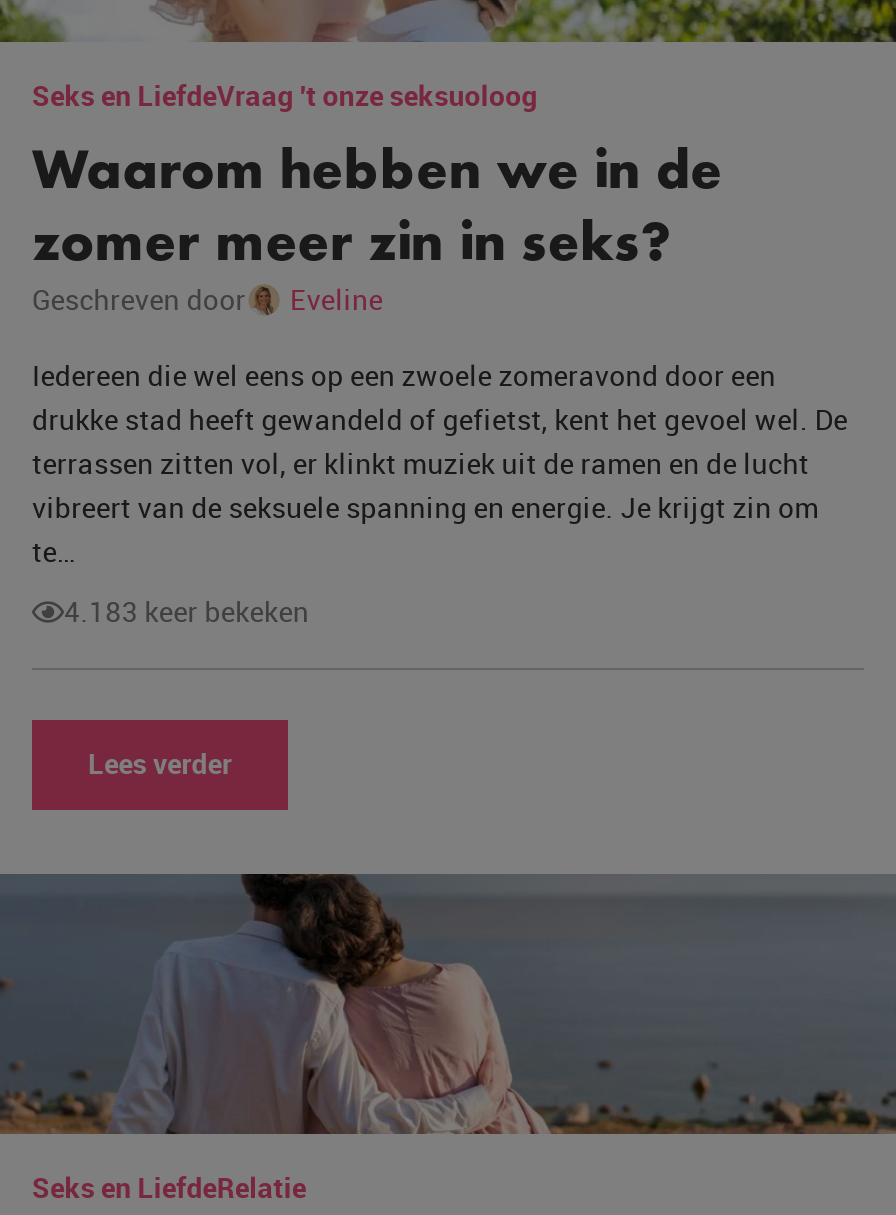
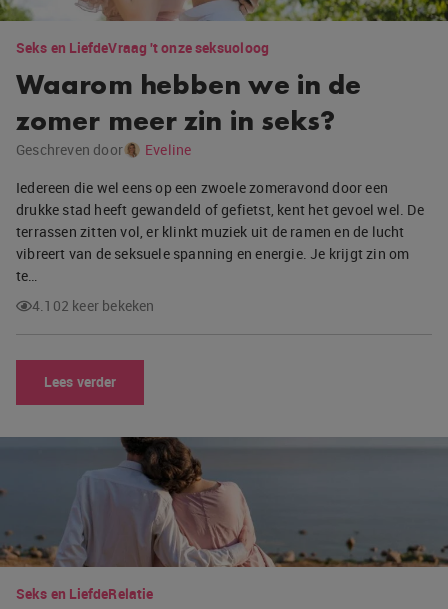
- 4.183 keer bekeken
+ 4.102 keer bekeken
